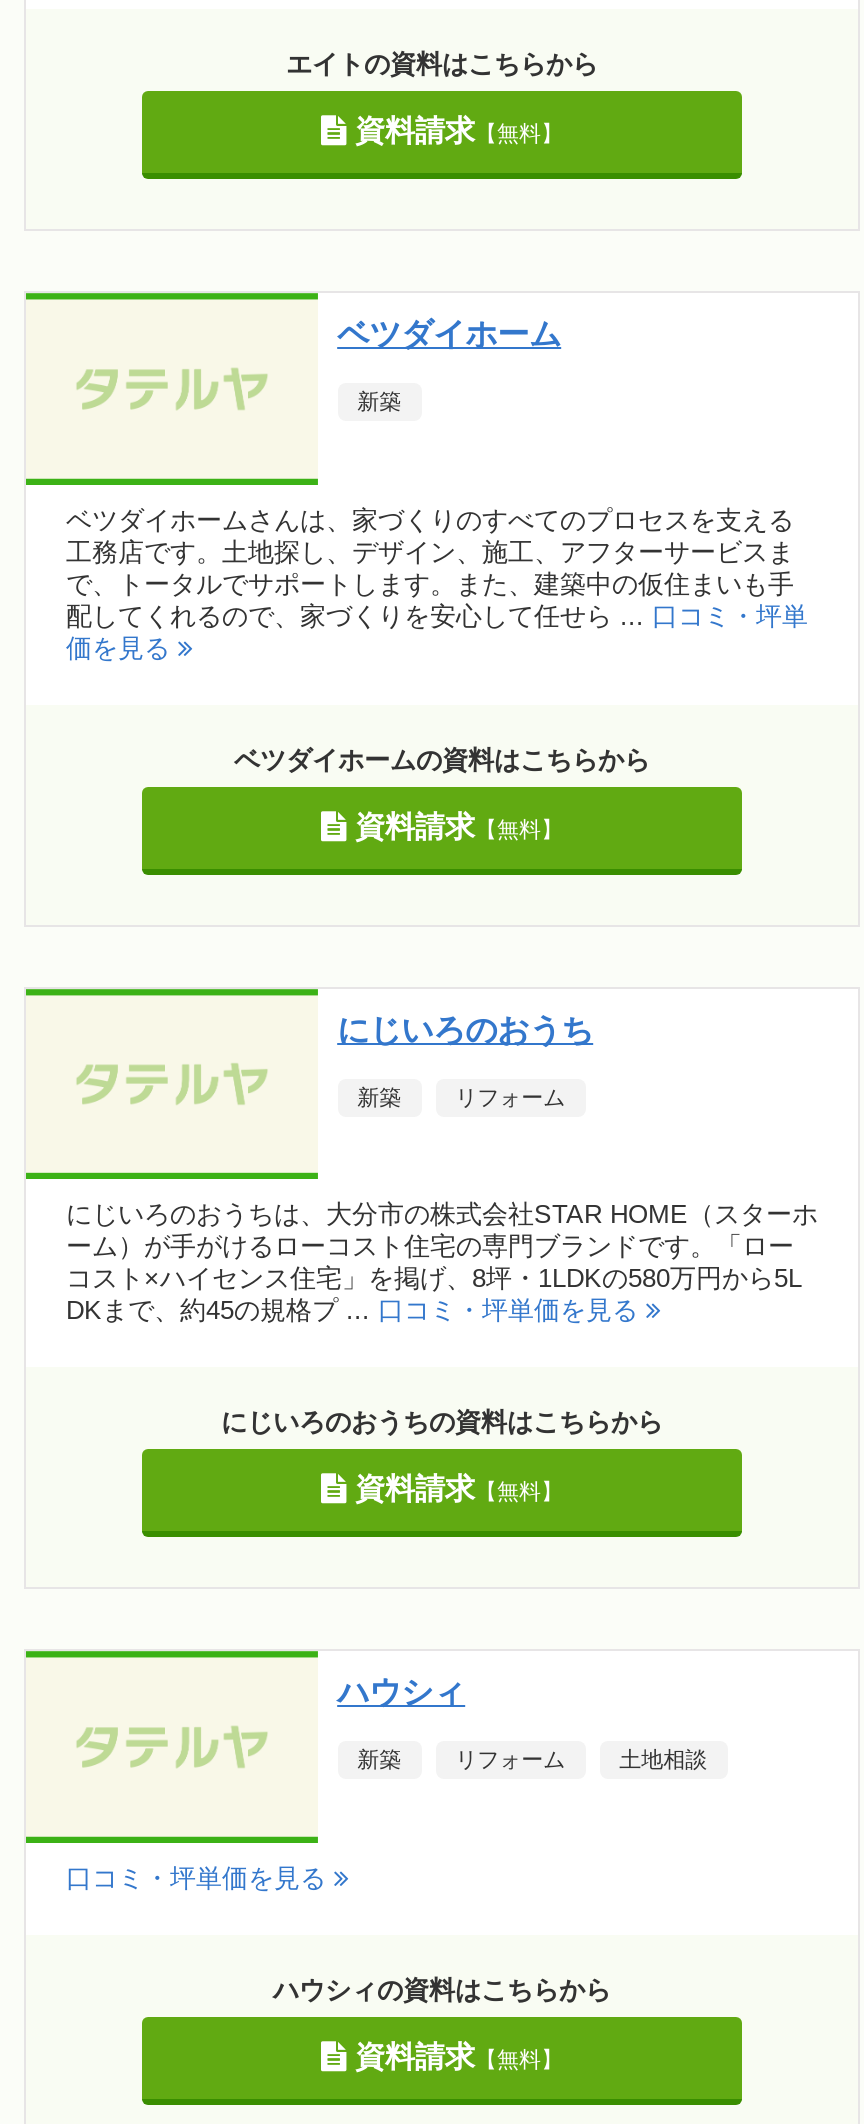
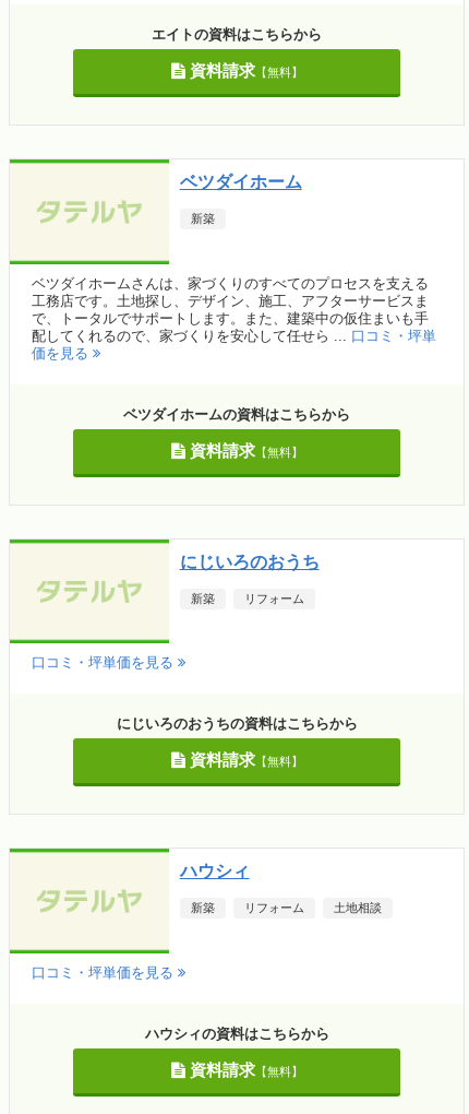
- にじいろのおうちは、大分市の株式会社STAR HOME（スターホ
- ーム）が手がけるローコスト住宅の専門ブランドです。「ロー
- コスト×ハイセンス住宅」を掲げ、8坪・1LDKの580万円から5L
- DKまで、約45の規格プ ...口コミ・坪単価を見る
+ 口コミ・坪単価を見る
